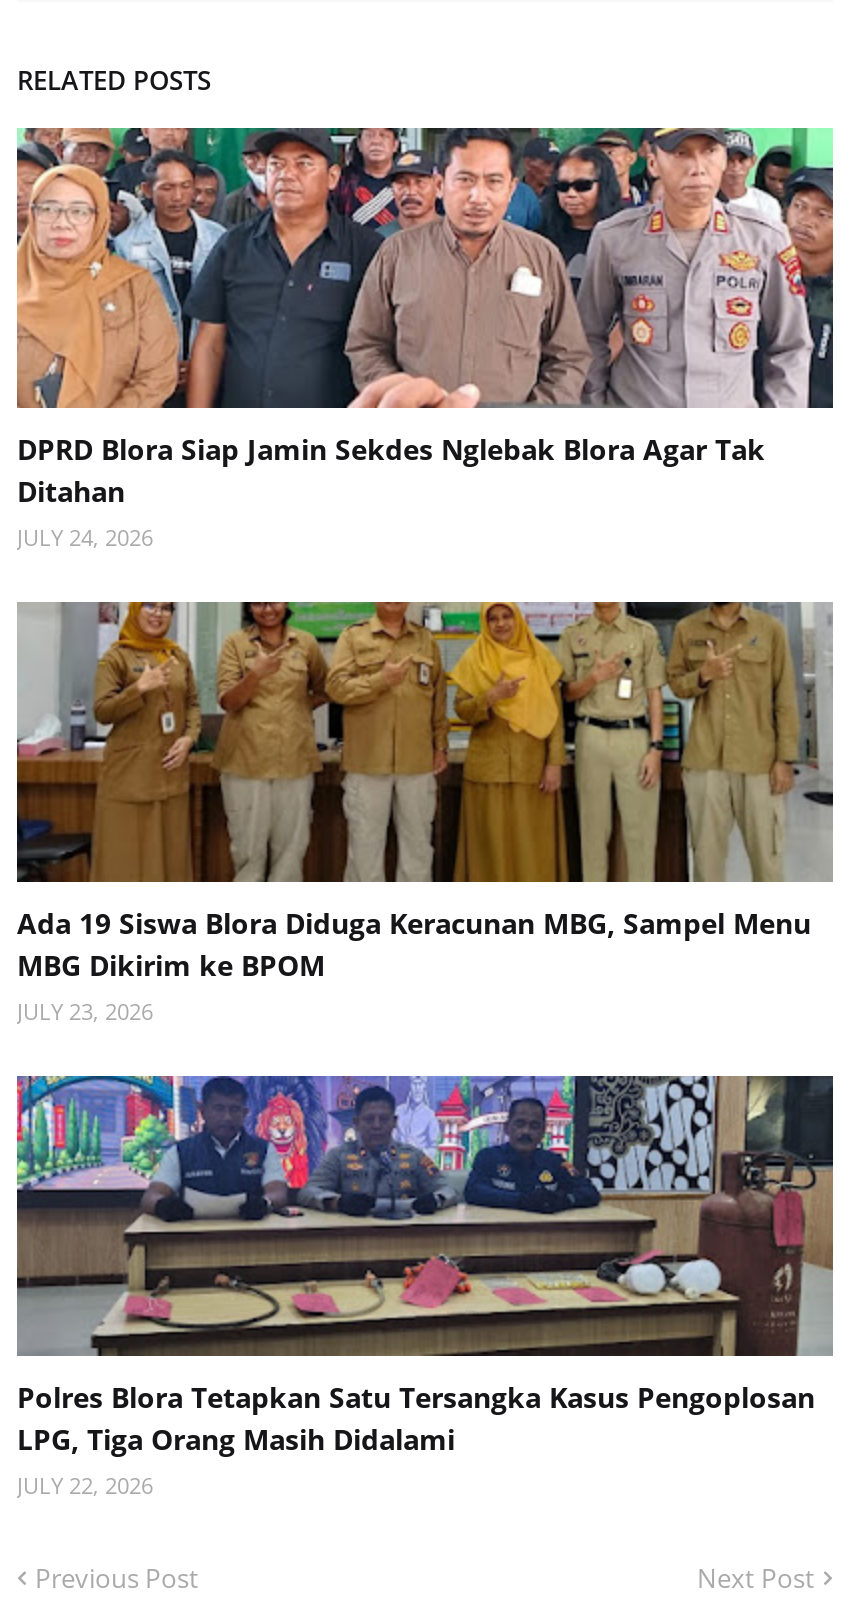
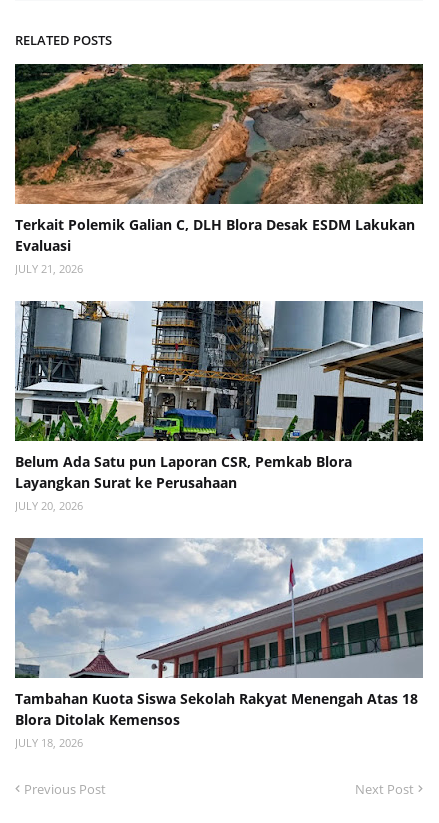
- [image]
- DPRD Blora Siap Jamin Sekdes Nglebak Blora Agar Tak
- Ditahan
- JULY 24, 2026
+ [image]
+ Terkait Polemik Galian C, DLH Blora Desak ESDM Lakukan
+ Evaluasi
+ JULY 21, 2026

- [image]
- Ada 19 Siswa Blora Diduga Keracunan MBG, Sampel Menu
- MBG Dikirim ke BPOM
- JULY 23, 2026
+ [image]
+ Belum Ada Satu pun Laporan CSR, Pemkab Blora
+ Layangkan Surat ke Perusahaan
+ JULY 20, 2026

- [image]
- Polres Blora Tetapkan Satu Tersangka Kasus Pengoplosan
- LPG, Tiga Orang Masih Didalami
- JULY 22, 2026
+ [image]
+ Tambahan Kuota Siswa Sekolah Rakyat Menengah Atas 18
+ Blora Ditolak Kemensos
+ JULY 18, 2026
